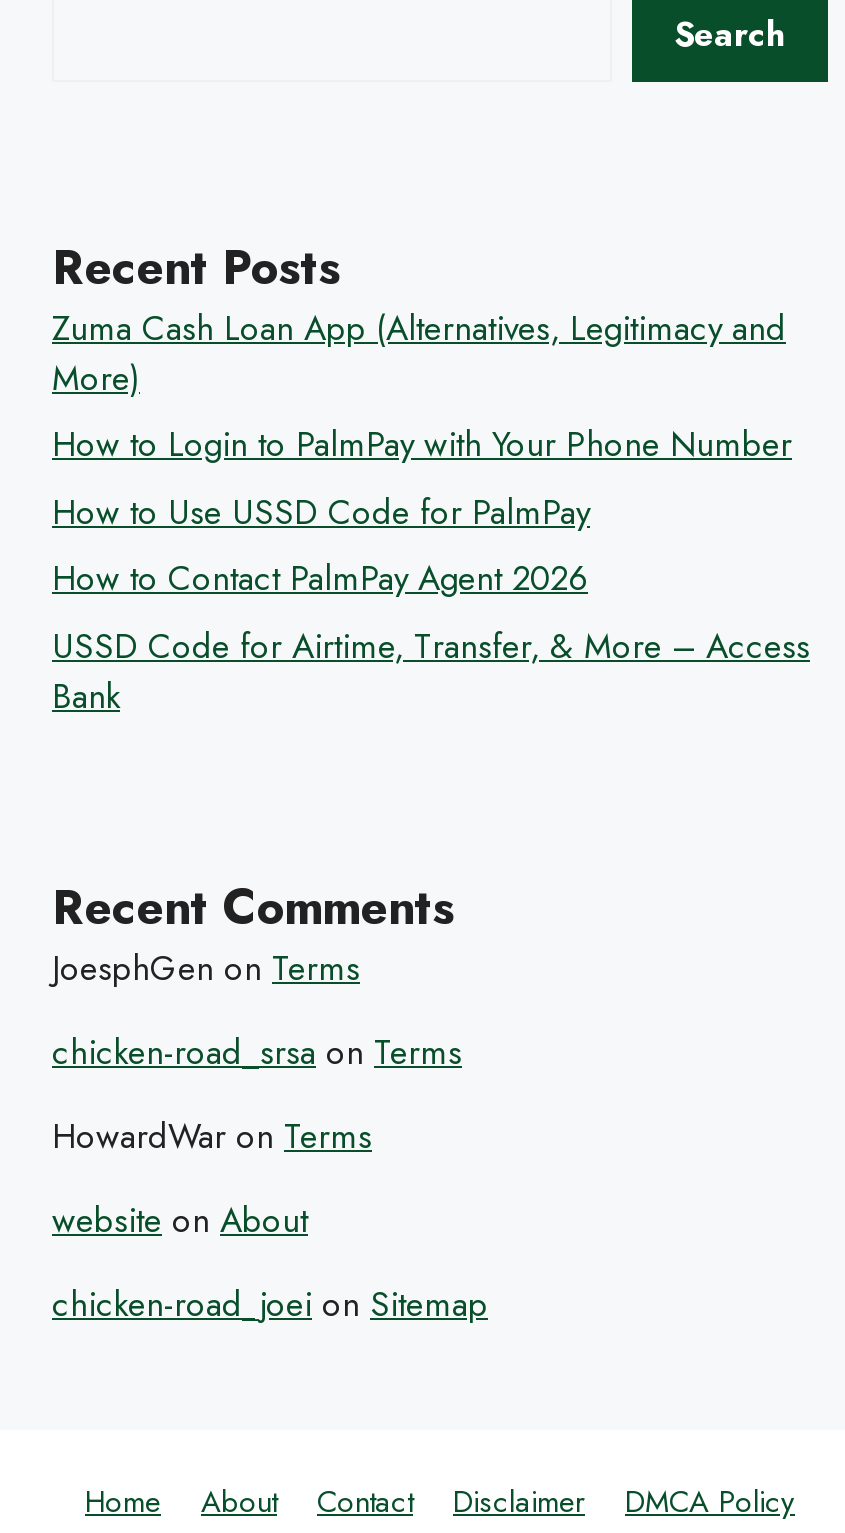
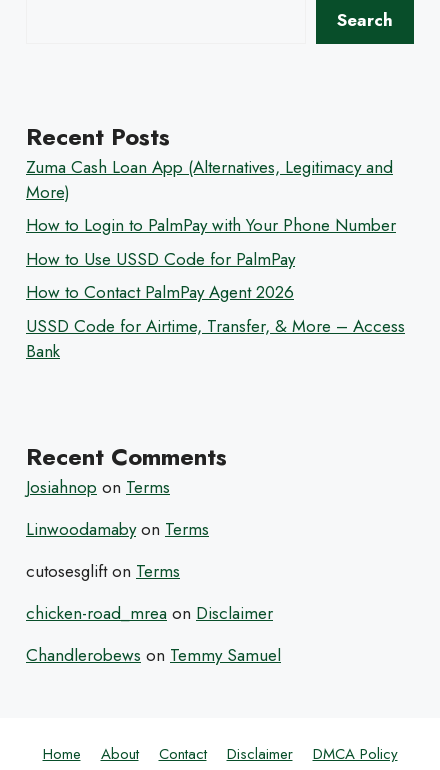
- JoesphGen on Terms
+ Josiahnop on Terms

- chicken-road_srsa on Terms
+ Linwoodamaby on Terms

- HowardWar on Terms
+ cutosesglift on Terms

- website on About
+ chicken-road_mrea on Disclaimer

- chicken-road_joei on Sitemap
+ Chandlerobews on Temmy Samuel
